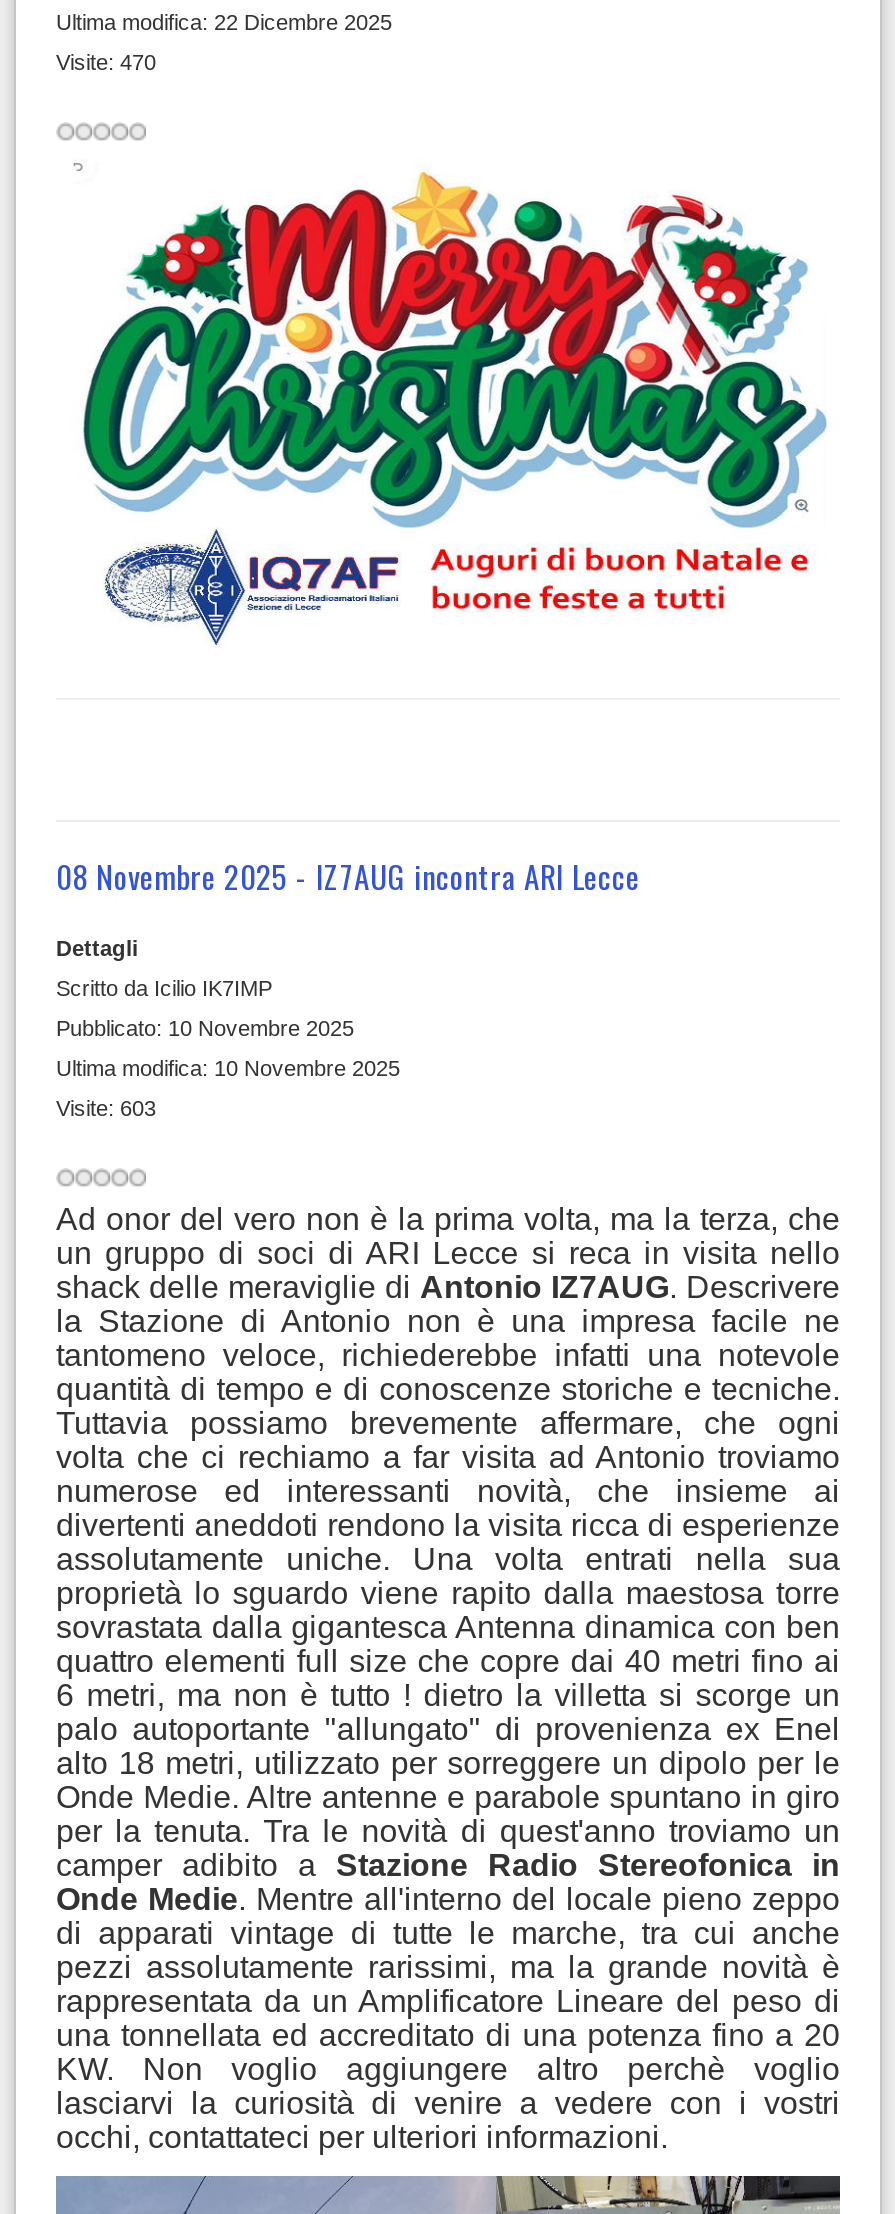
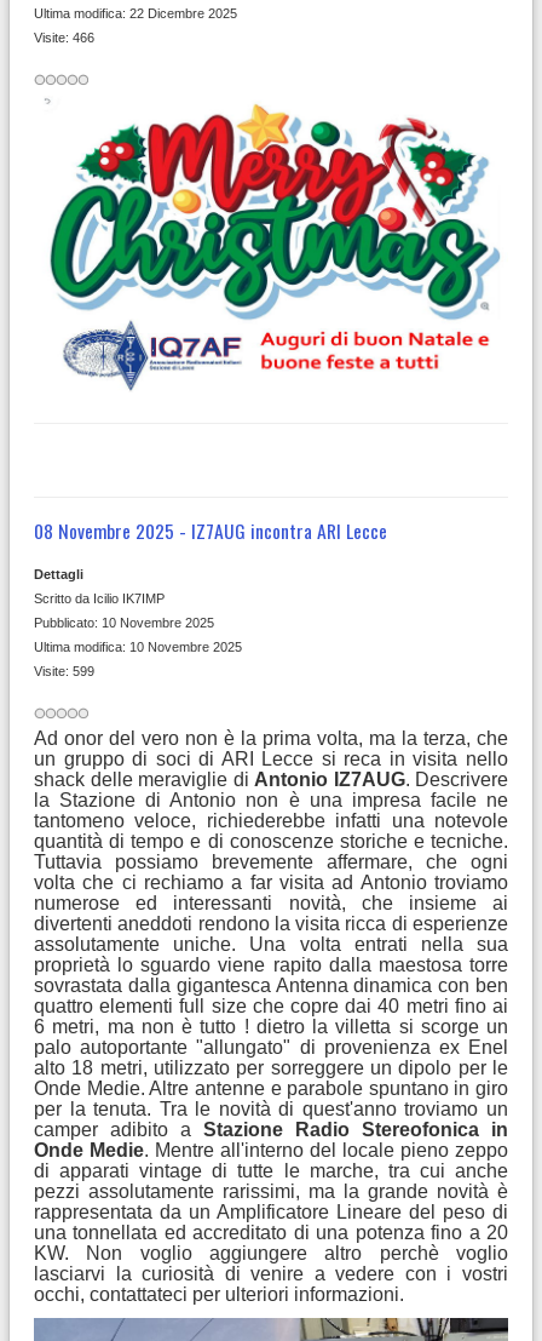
- Visite: 470
+ Visite: 466

- Visite: 603
+ Visite: 599
